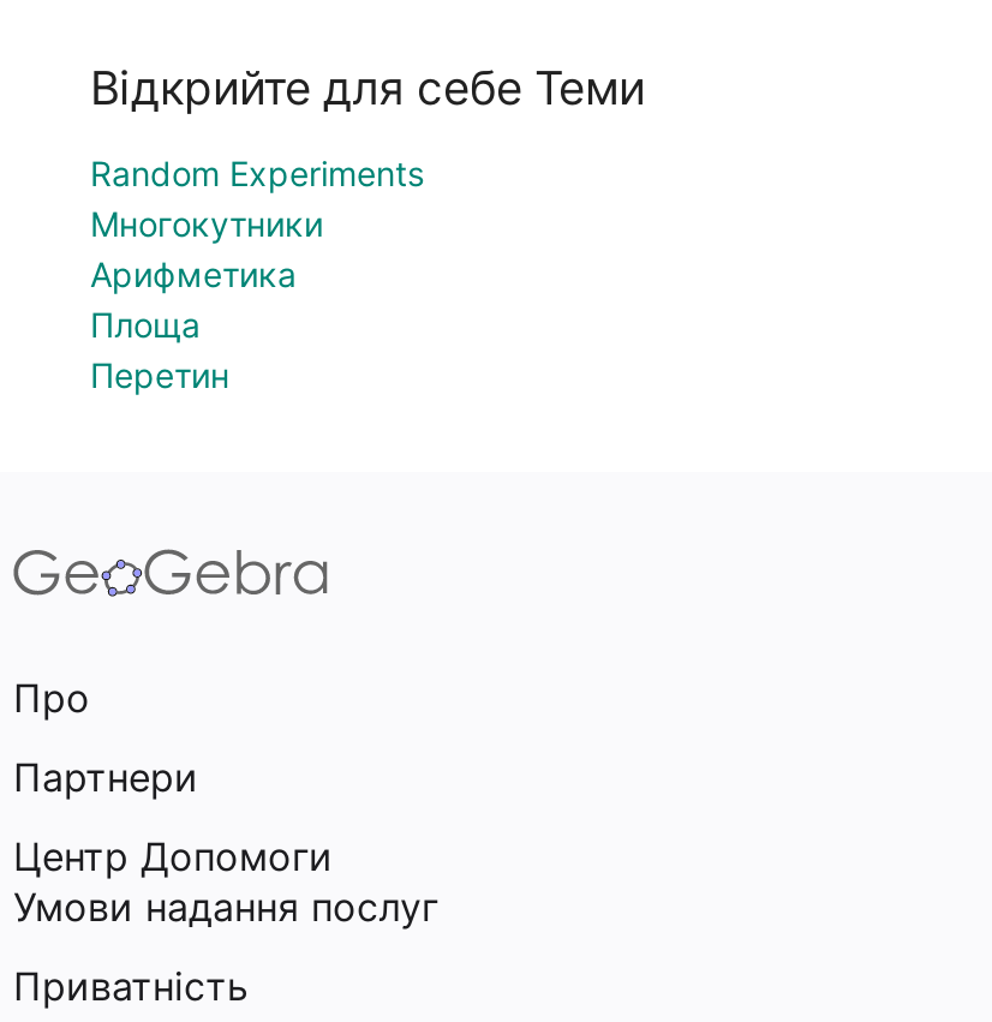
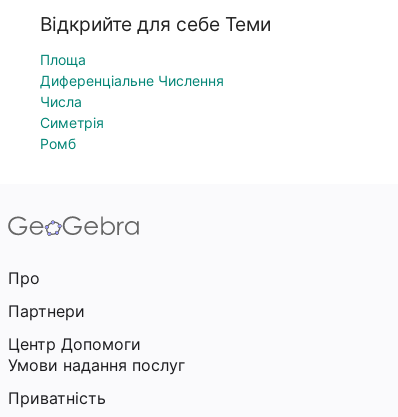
- Random Experiments
- Многокутники
- Арифметика

moved up: Площа

- Перетин
+ Диференціальне Числення
+ Числа
+ Симетрія
+ Ромб
